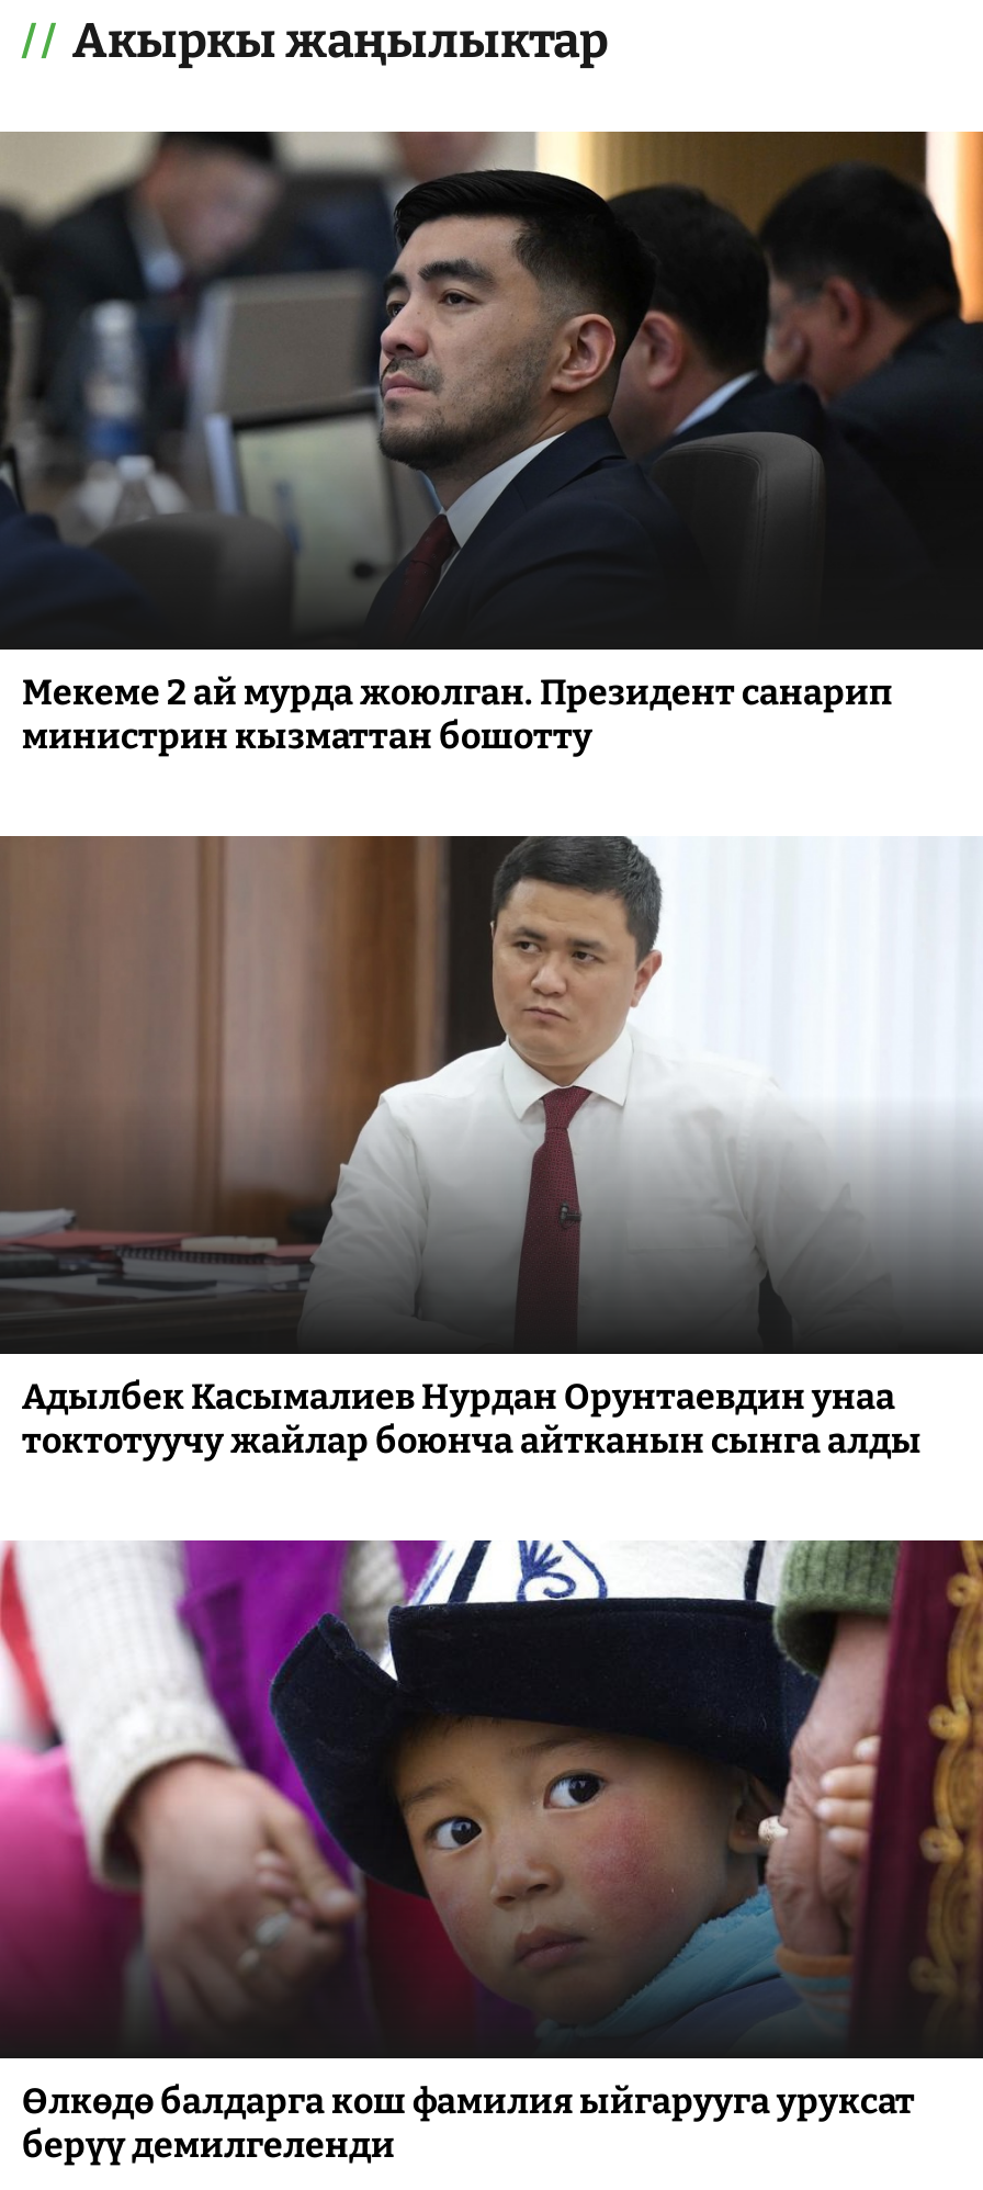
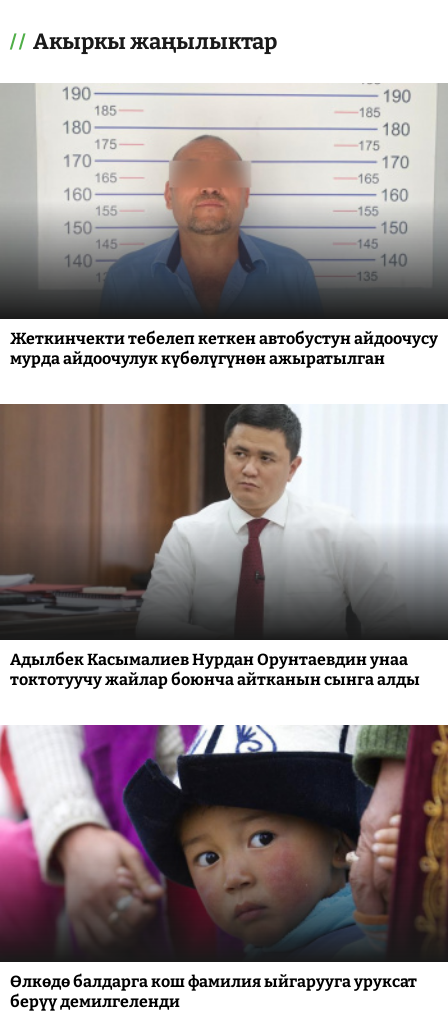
- [image]
- Мекеме 2 ай мурда жоюлган. Президент санарип
- министрин кызматтан бошотту
+ [image]
+ Жеткинчекти тебелеп кеткен автобустун айдоочусу
+ мурда айдоочулук күбөлүгүнөн ажыратылган
